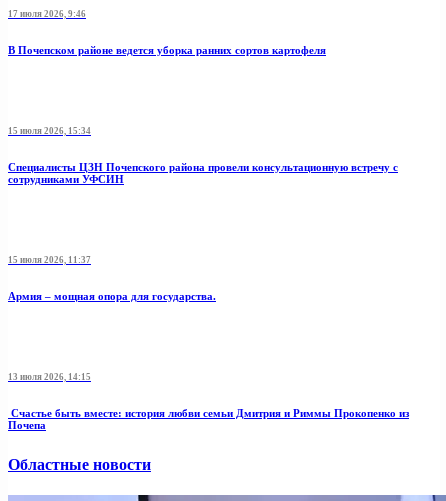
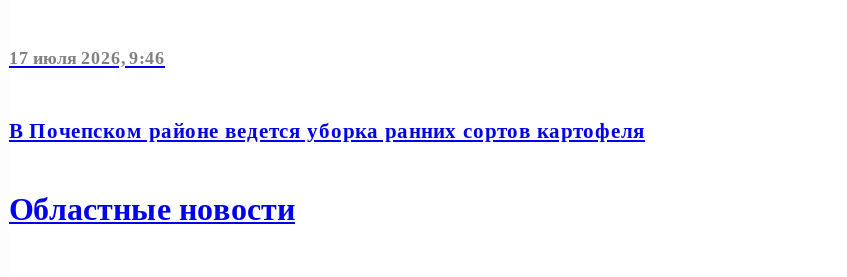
- 15 июля 2026, 15:34
- Специалисты ЦЗН Почепского района провели консультационную встречу с
- сотрудниками УФСИН

- 15 июля 2026, 11:37
- Армия – мощная опора для государства.

- 13 июля 2026, 14:15
- Счастье быть вместе: история любви семьи Дмитрия и Риммы Прокопенко из
- Почепа
